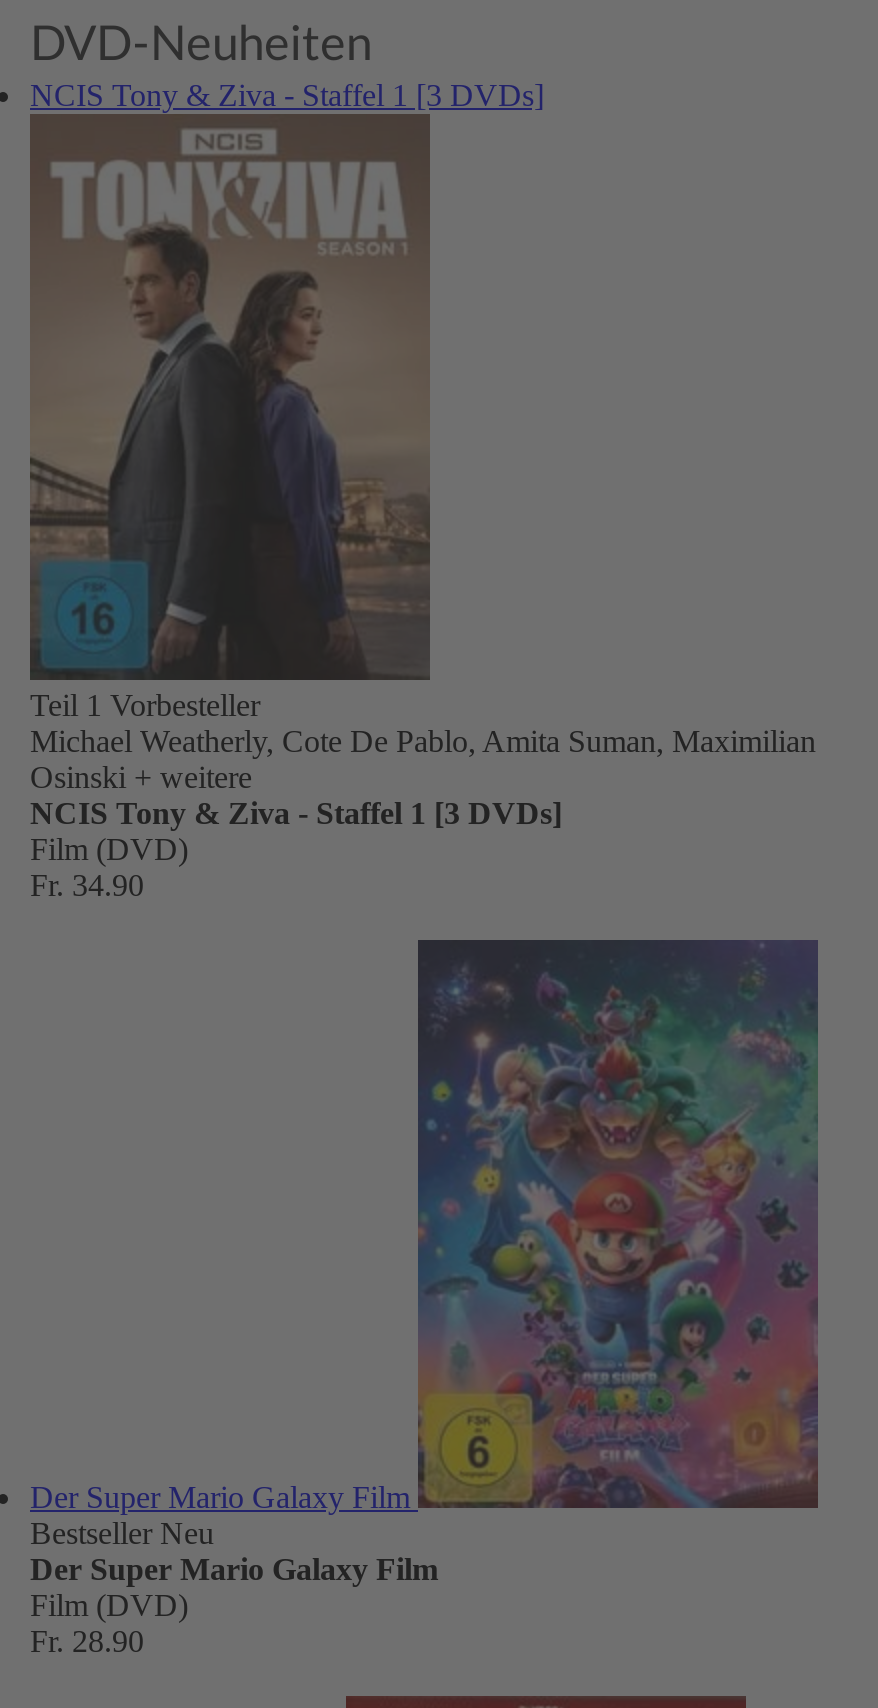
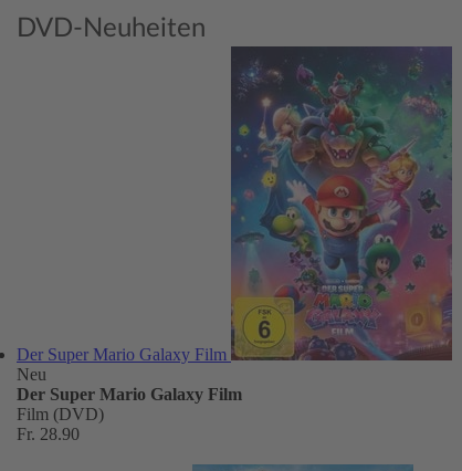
- NCIS Tony & Ziva - Staffel 1 [3 DVDs]

- [image]
- Teil 1 Vorbesteller
- Michael Weatherly, Cote De Pablo, Amita Suman, Maximilian
- Osinski + weitere
- NCIS Tony & Ziva - Staffel 1 [3 DVDs]
- Film (DVD)
- Fr. 34.90

- Bestseller Neu
+ Neu
